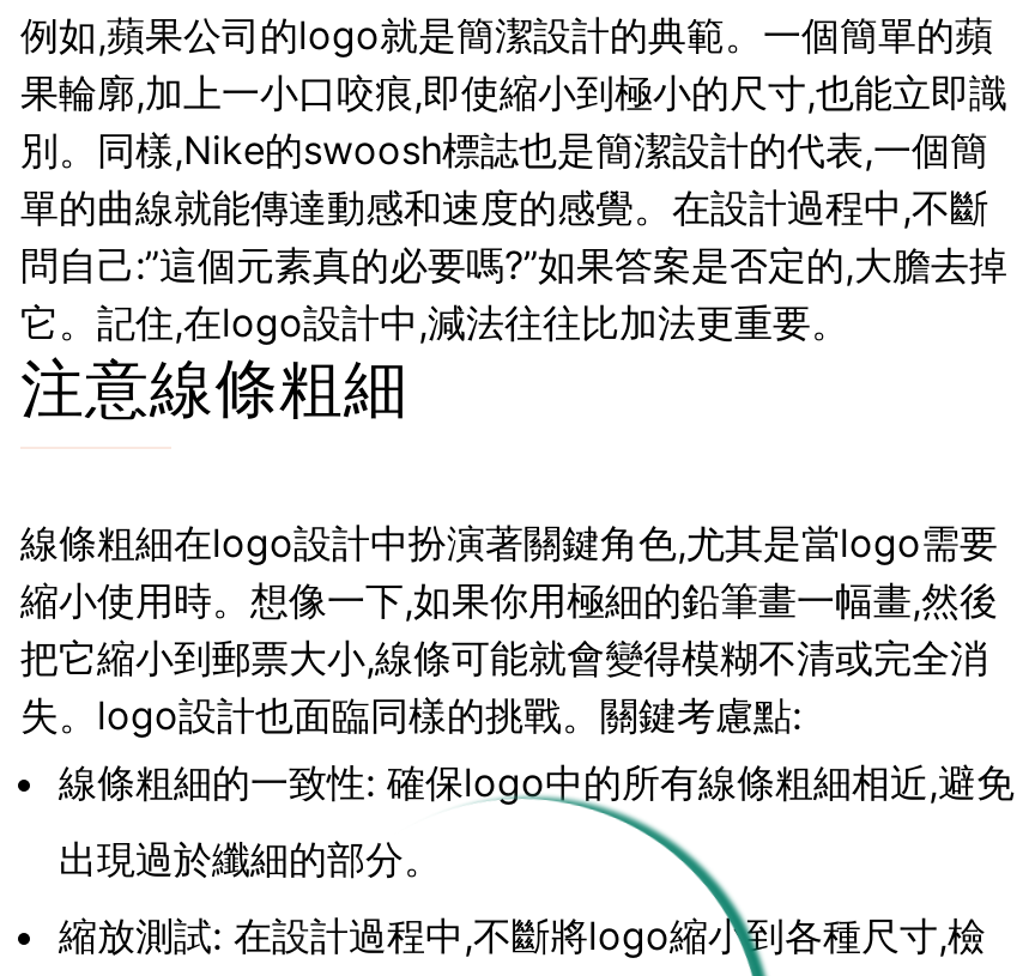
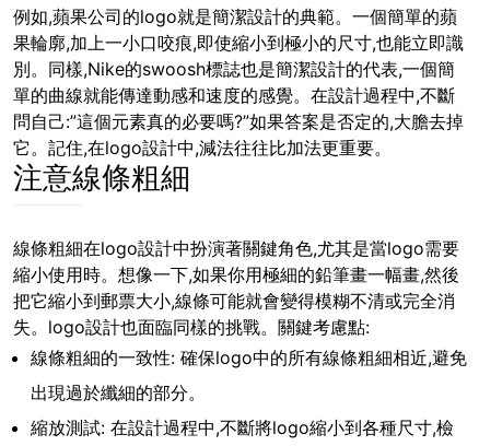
- [image]
